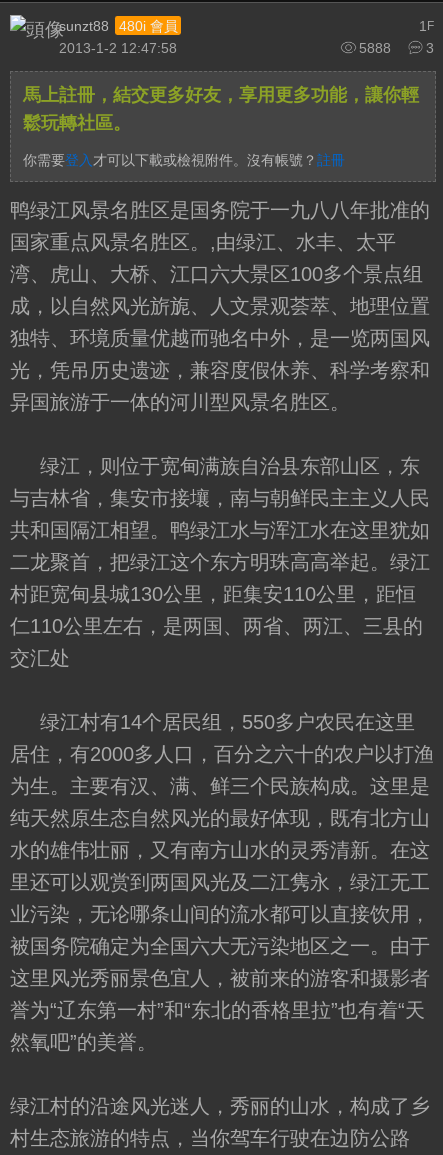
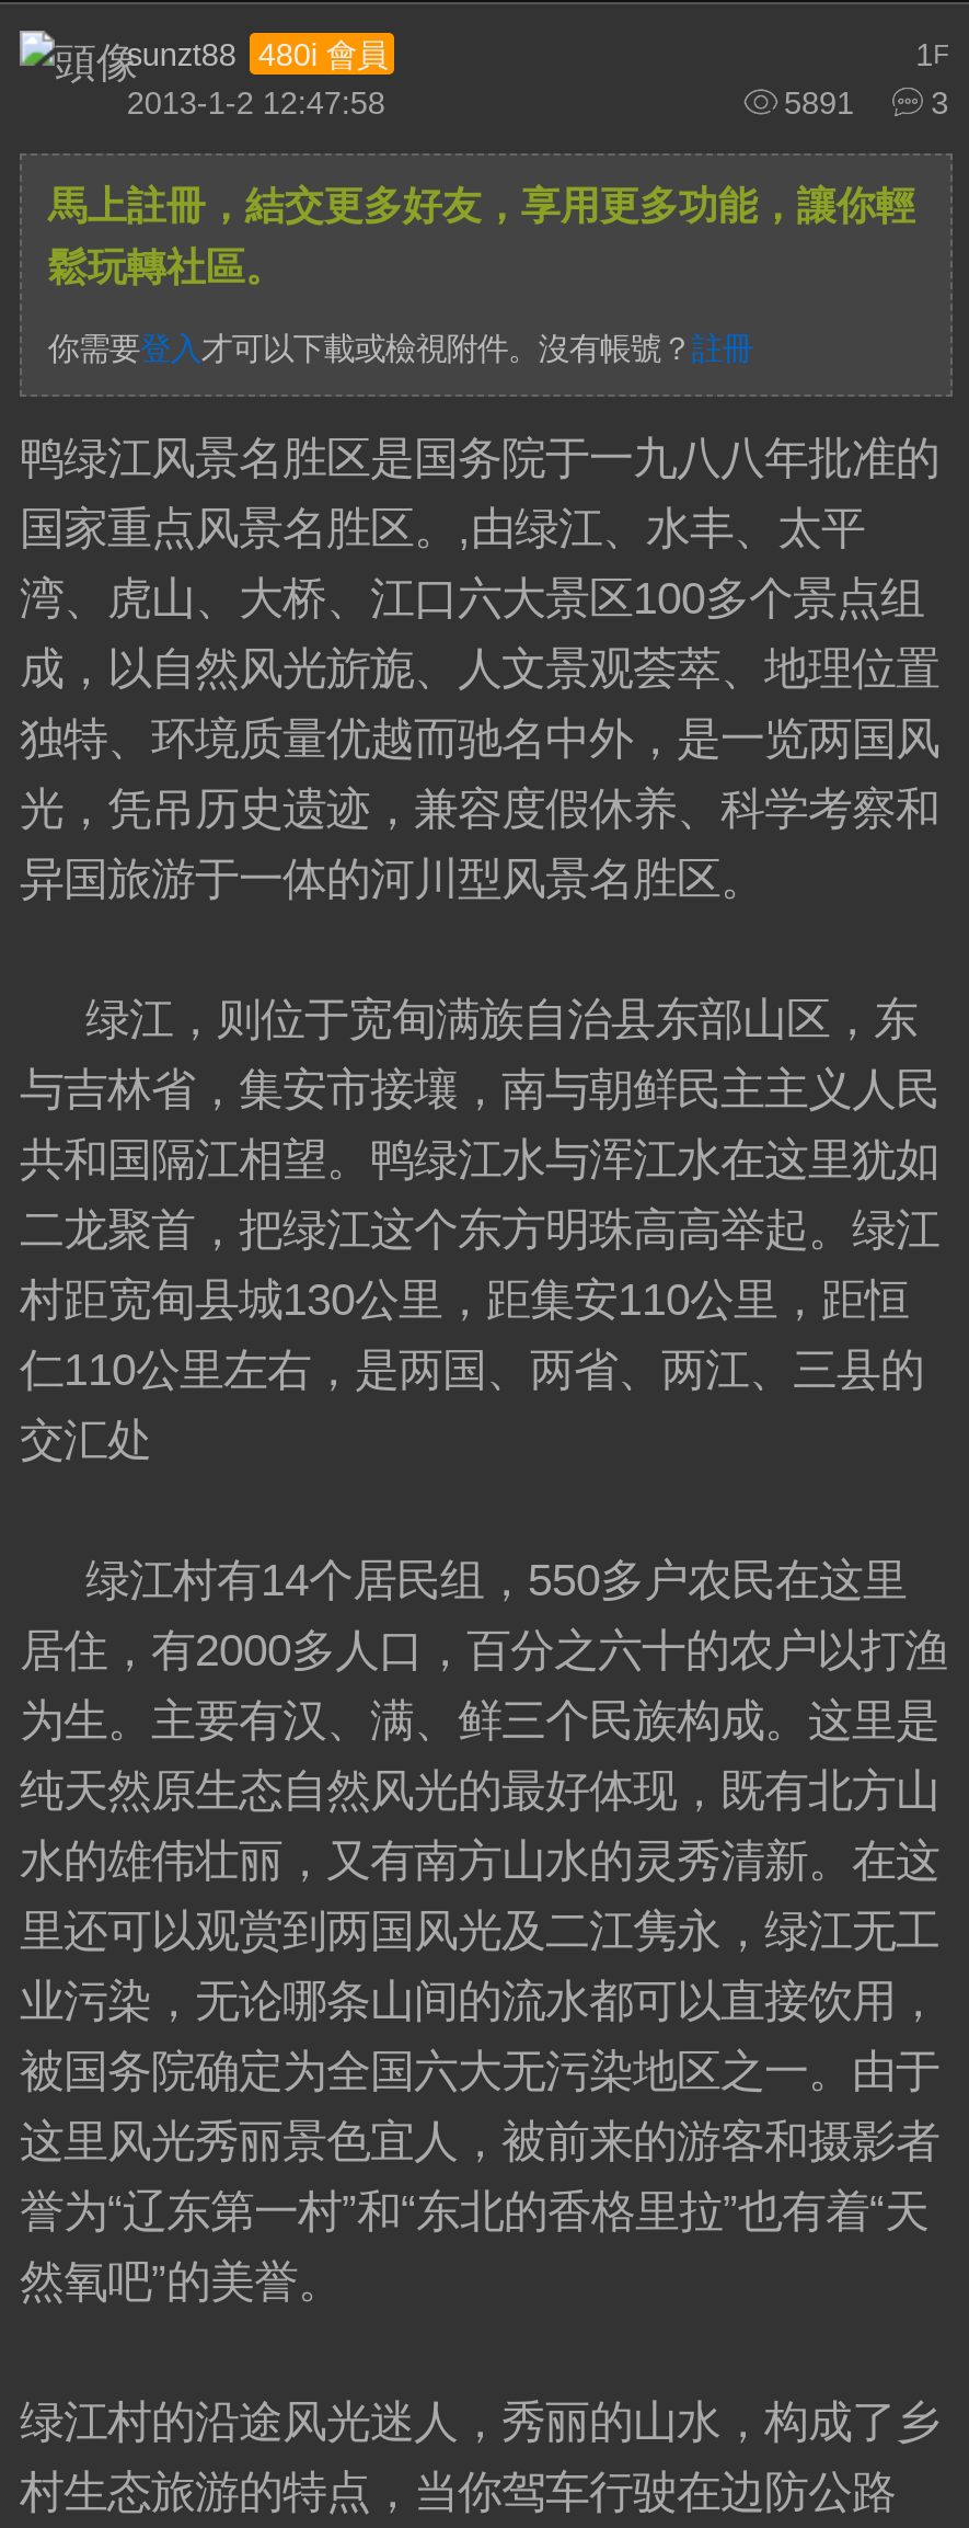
- 5888 3
+ 5891 3
